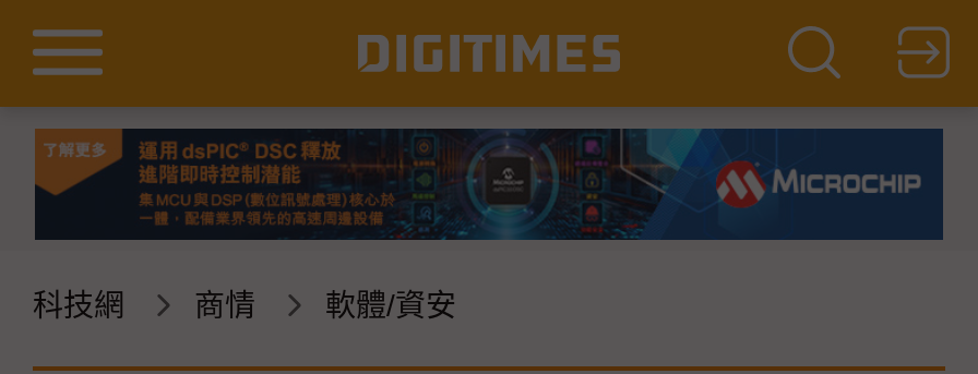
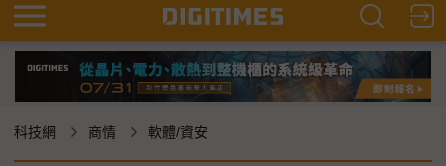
- [image]
+ [image]
